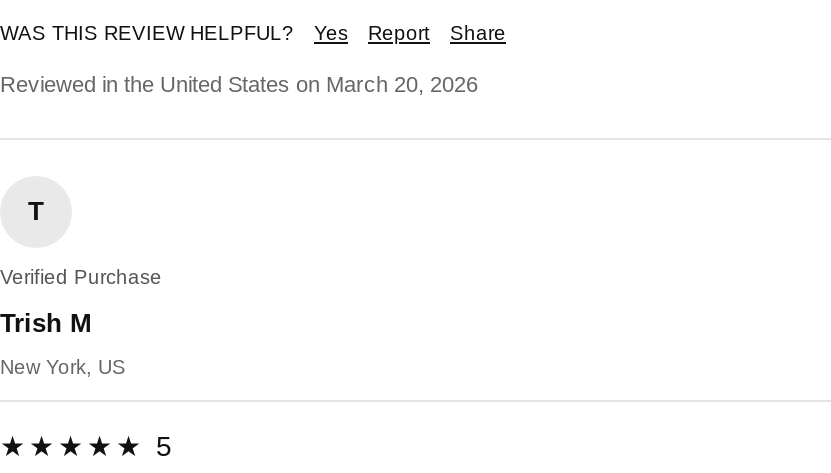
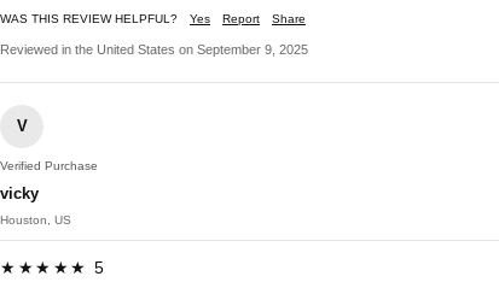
- Reviewed in the United States on March 20, 2026
+ Reviewed in the United States on September 9, 2025

- T
+ V

- Trish M
+ vicky

- New York, US
+ Houston, US
